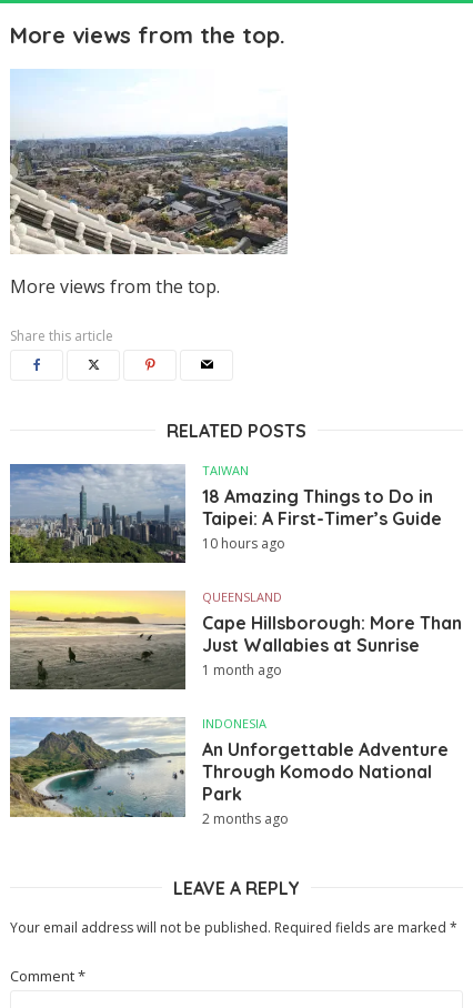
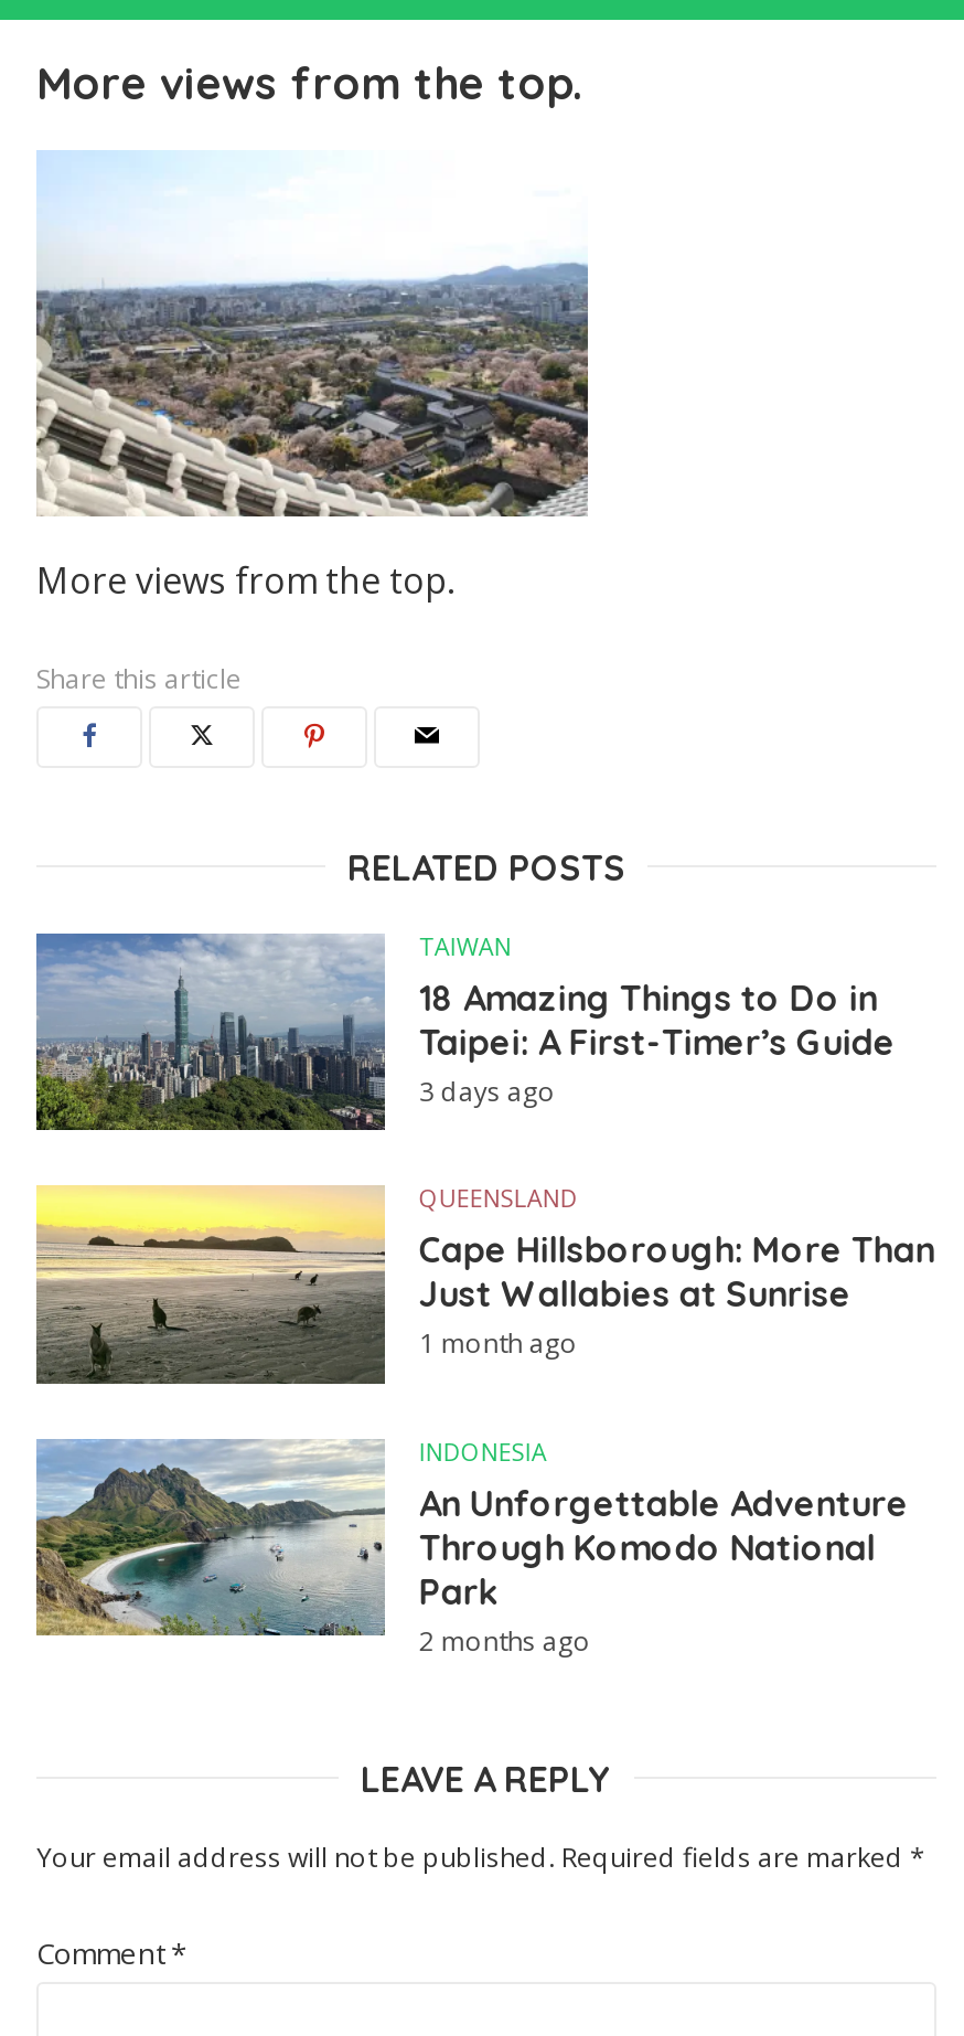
- 10 hours ago
+ 3 days ago
